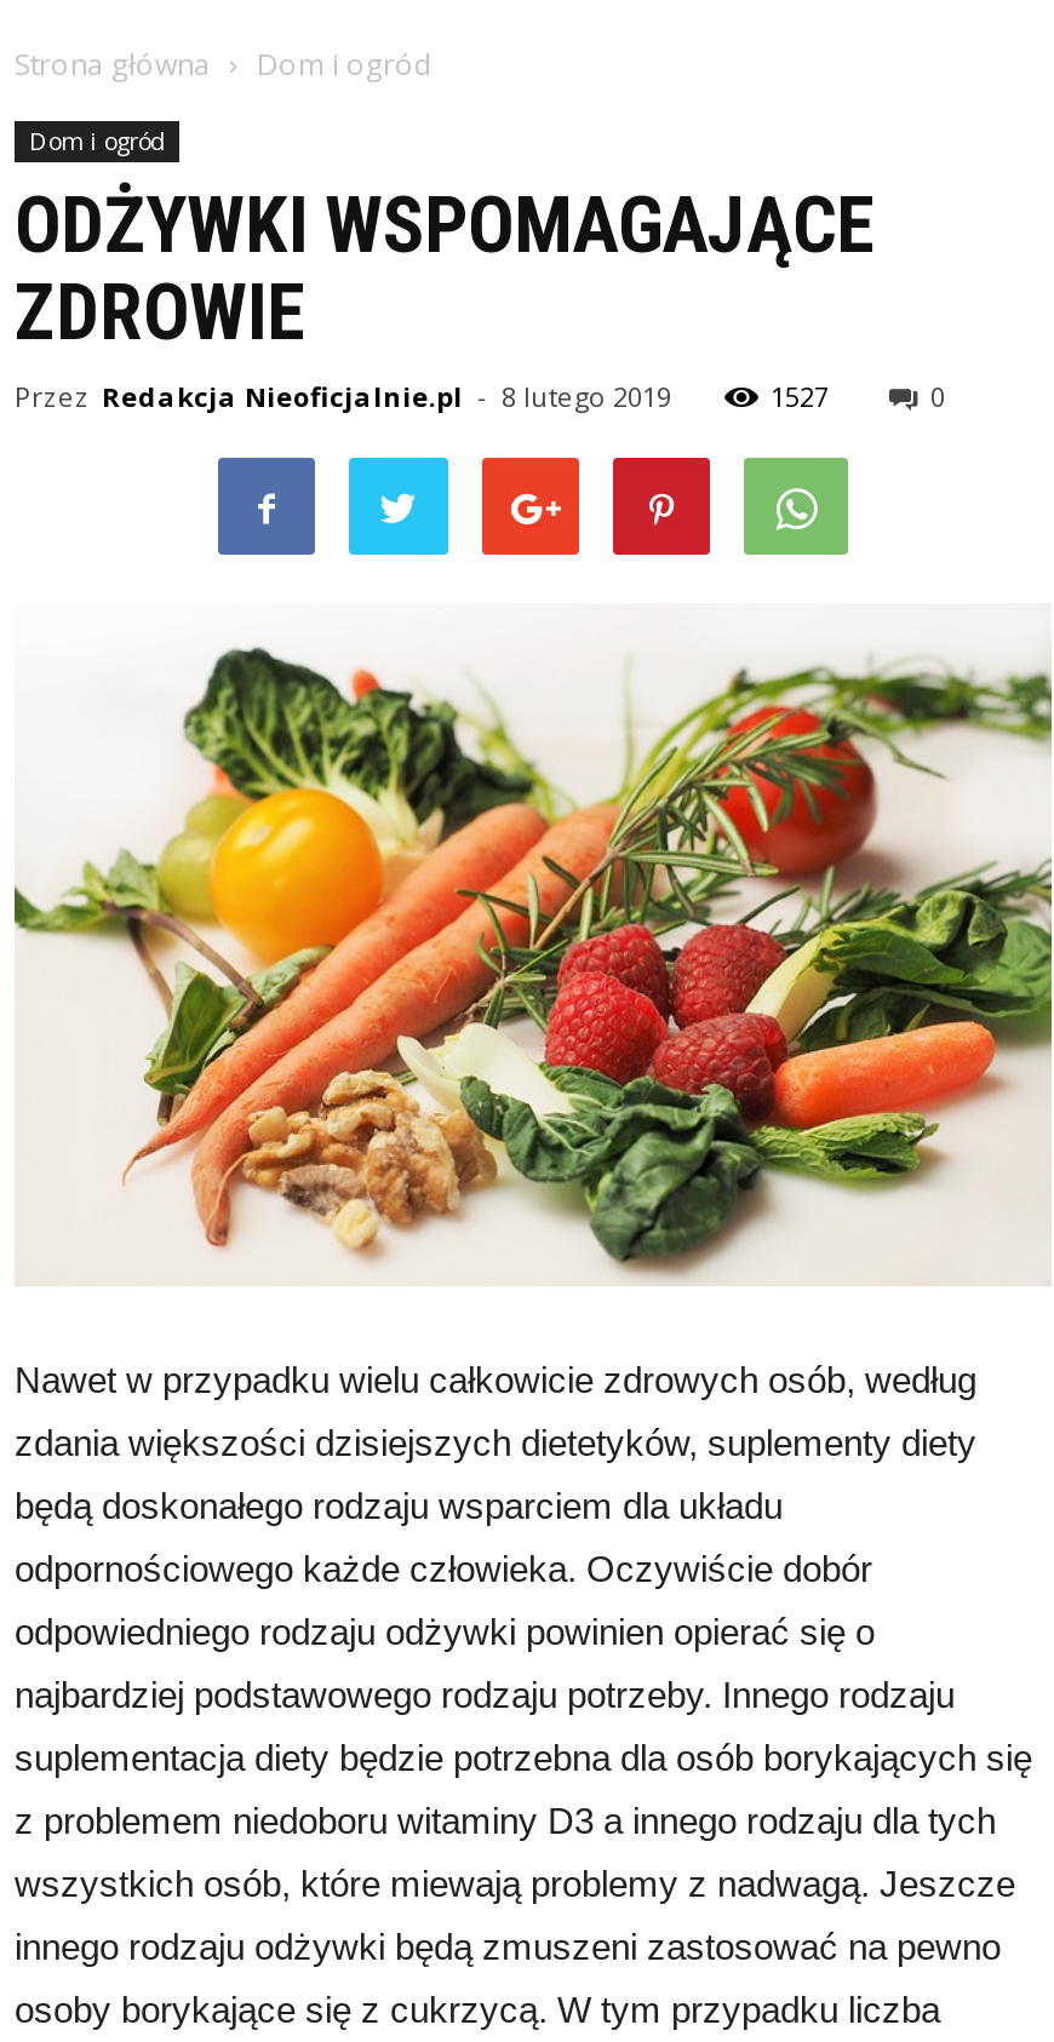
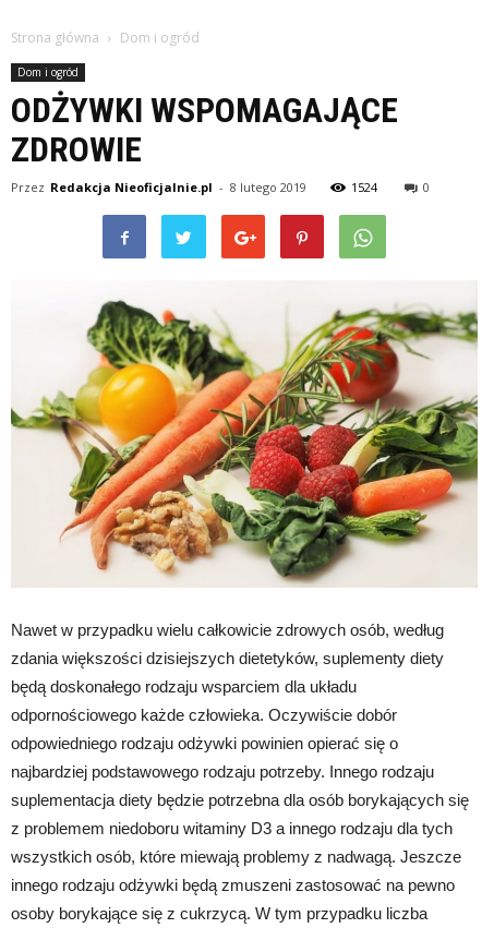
- 1527
+ 1524
